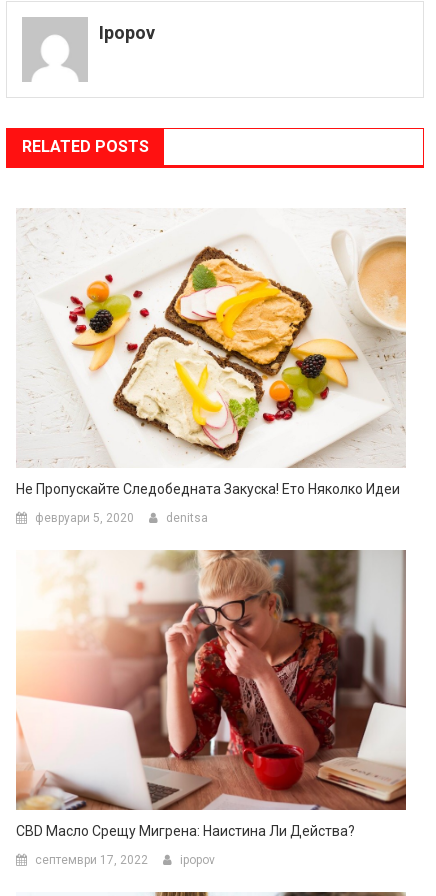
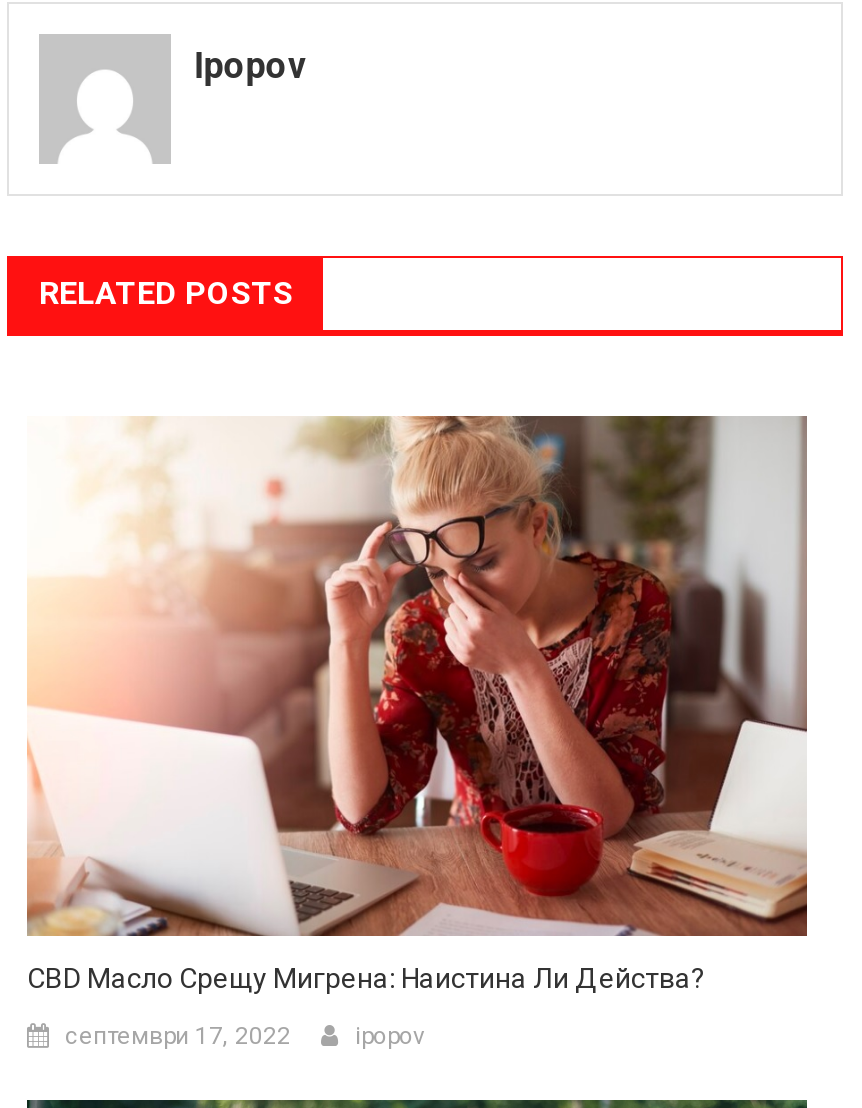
- [image]
- Не Пропускайте Следобедната Закуска! Ето Няколко Идеи
- февруари 5, 2020
- denitsa
